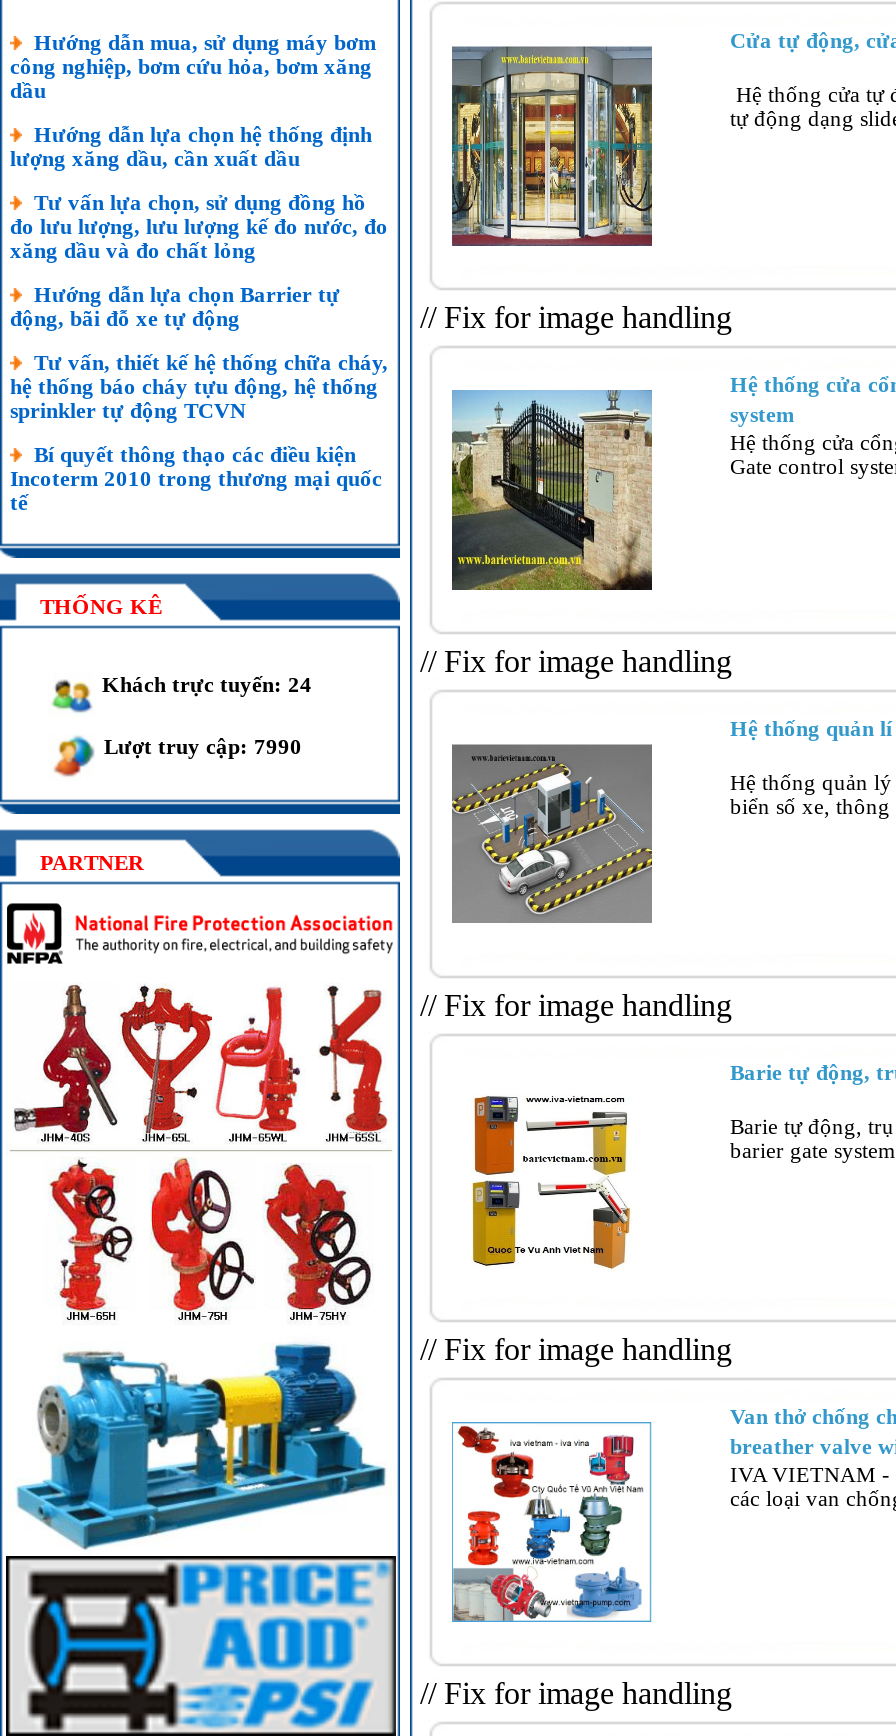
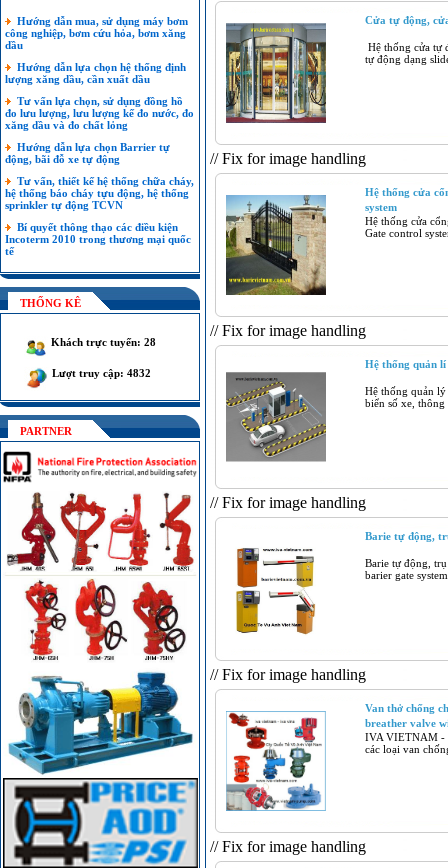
- Khách trực tuyến: 24
+ Khách trực tuyến: 28

- Lượt truy cập: 7990
+ Lượt truy cập: 4832
